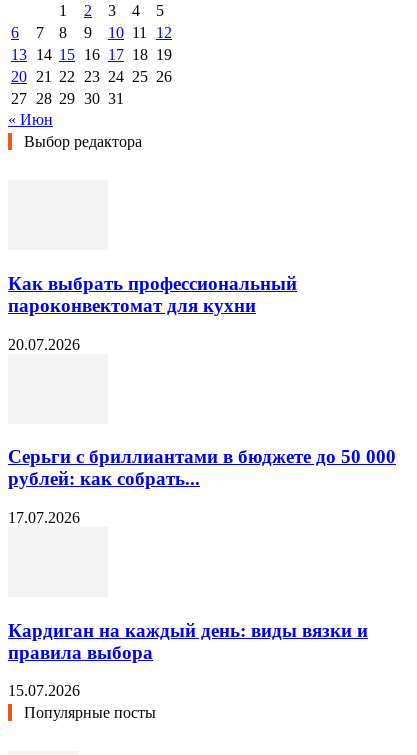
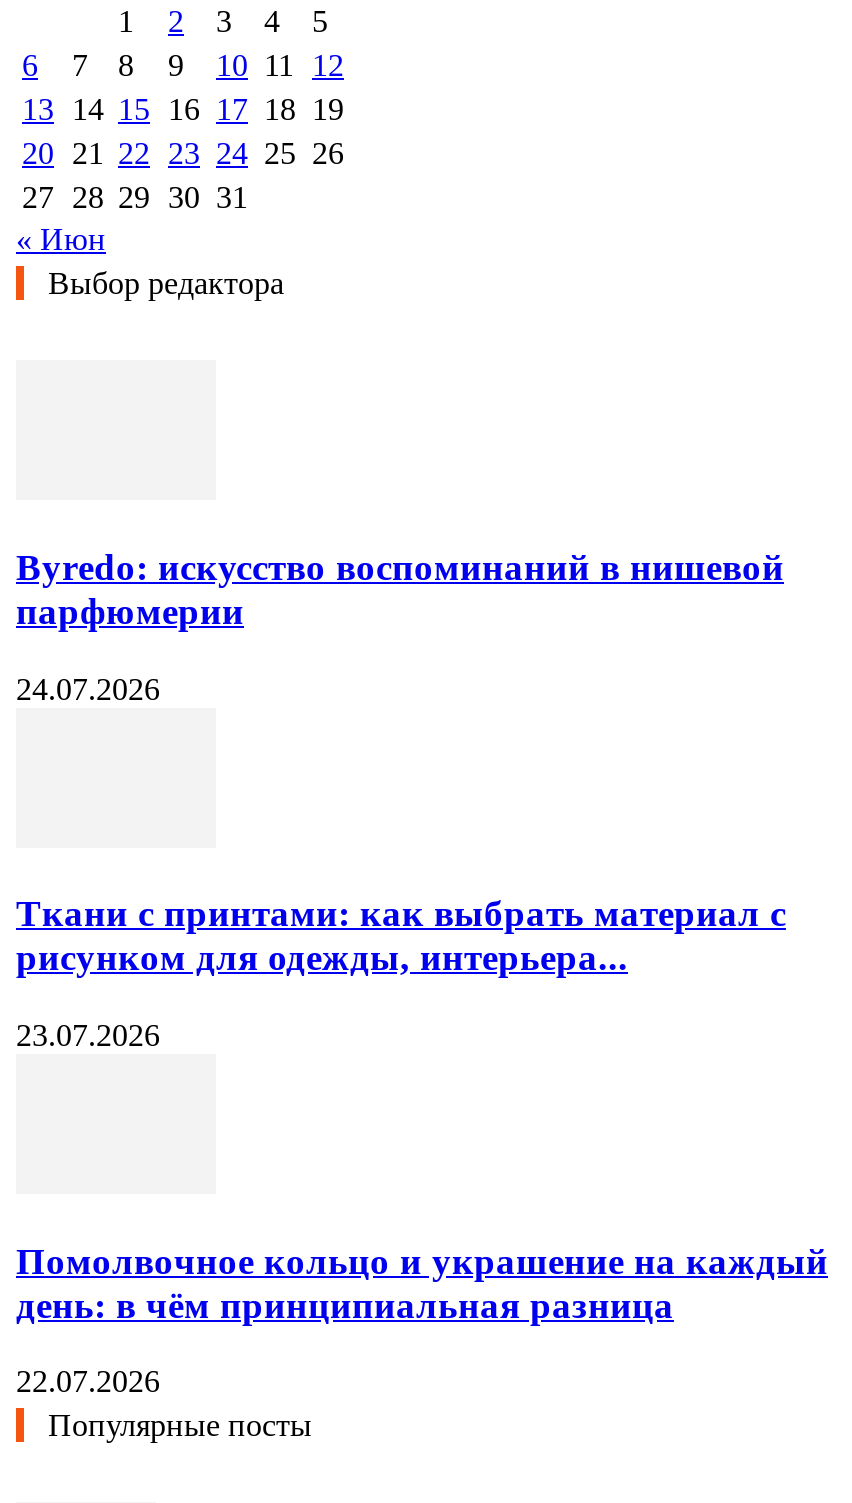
- Как выбрать профессиональный
- пароконвектомат для кухни
+ Byredo: искусство воспоминаний в нишевой
+ парфюмерии

- 20.07.2026
+ 24.07.2026

- Серьги с бриллиантами в бюджете до 50 000
- рублей: как собрать...
+ Ткани с принтами: как выбрать материал с
+ рисунком для одежды, интерьера...

- 17.07.2026
+ 23.07.2026

- Кардиган на каждый день: виды вязки и
- правила выбора
+ Помолвочное кольцо и украшение на каждый
+ день: в чём принципиальная разница

- 15.07.2026
+ 22.07.2026
